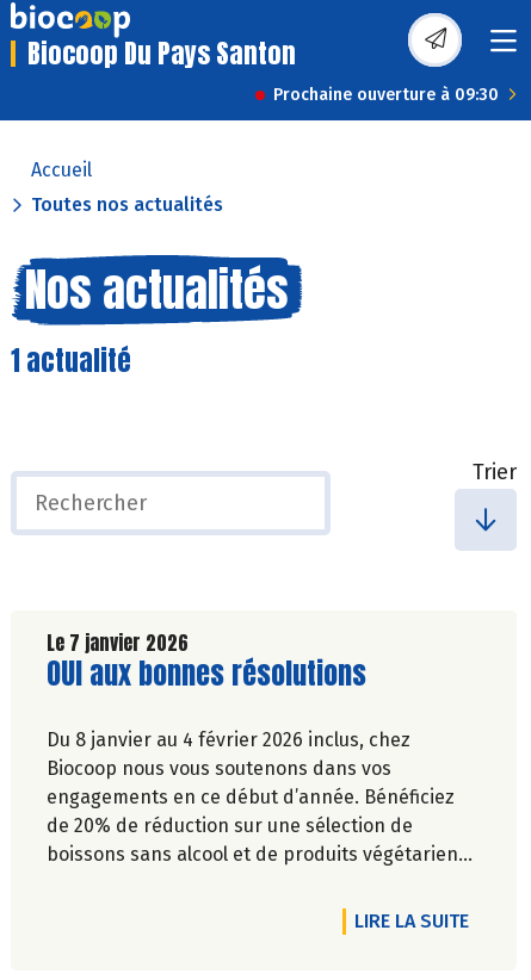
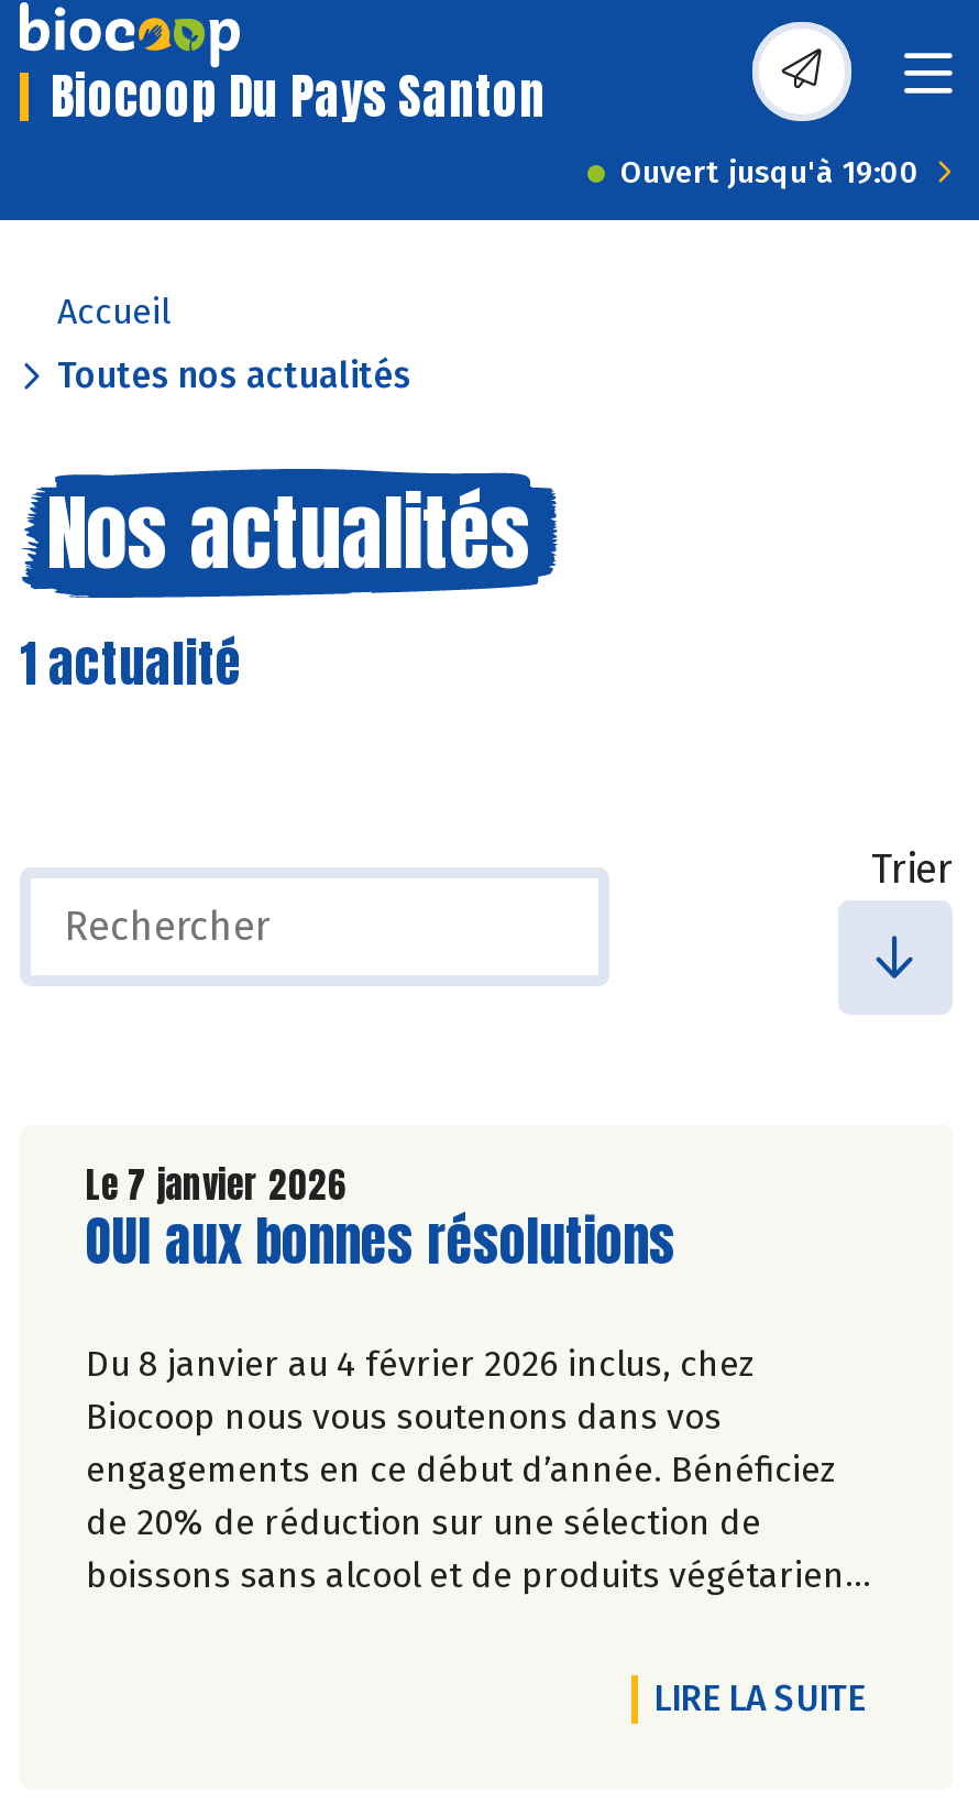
- Prochaine ouverture à 09:30
+ Ouvert jusqu'à 19:00
